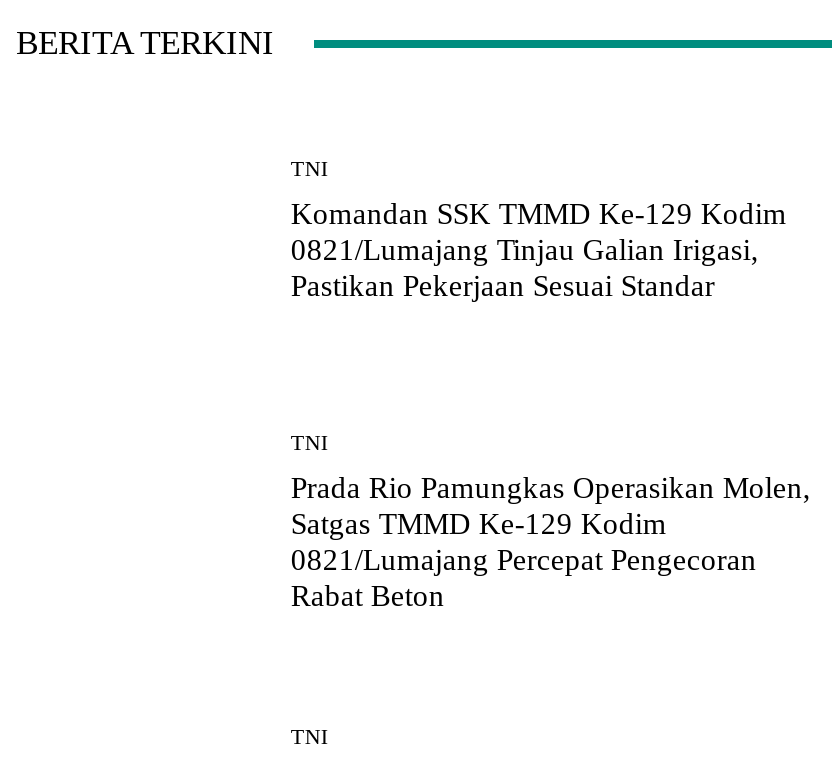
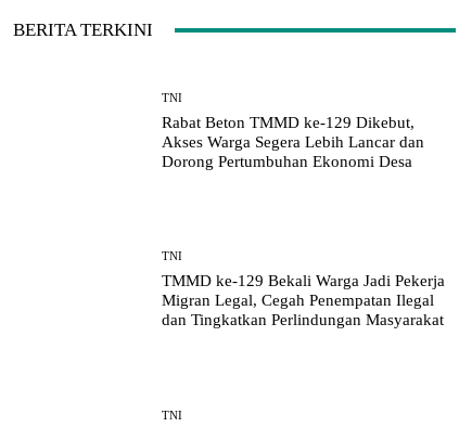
- Komandan SSK TMMD Ke-129 Kodim
- 0821/Lumajang Tinjau Galian Irigasi,
- Pastikan Pekerjaan Sesuai Standar
+ Rabat Beton TMMD ke-129 Dikebut,
+ Akses Warga Segera Lebih Lancar dan
+ Dorong Pertumbuhan Ekonomi Desa

- Prada Rio Pamungkas Operasikan Molen,
- Satgas TMMD Ke-129 Kodim
- 0821/Lumajang Percepat Pengecoran
- Rabat Beton
+ TMMD ke-129 Bekali Warga Jadi Pekerja
+ Migran Legal, Cegah Penempatan Ilegal
+ dan Tingkatkan Perlindungan Masyarakat
